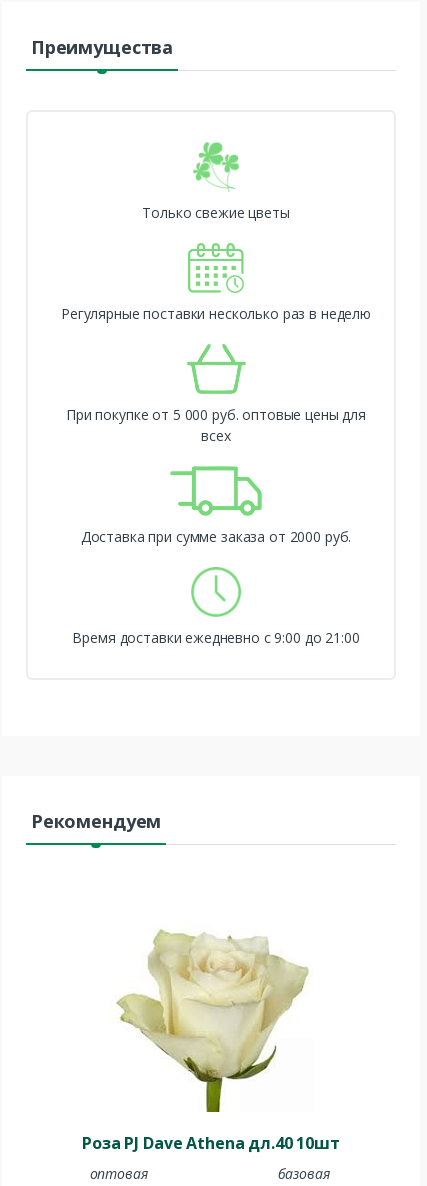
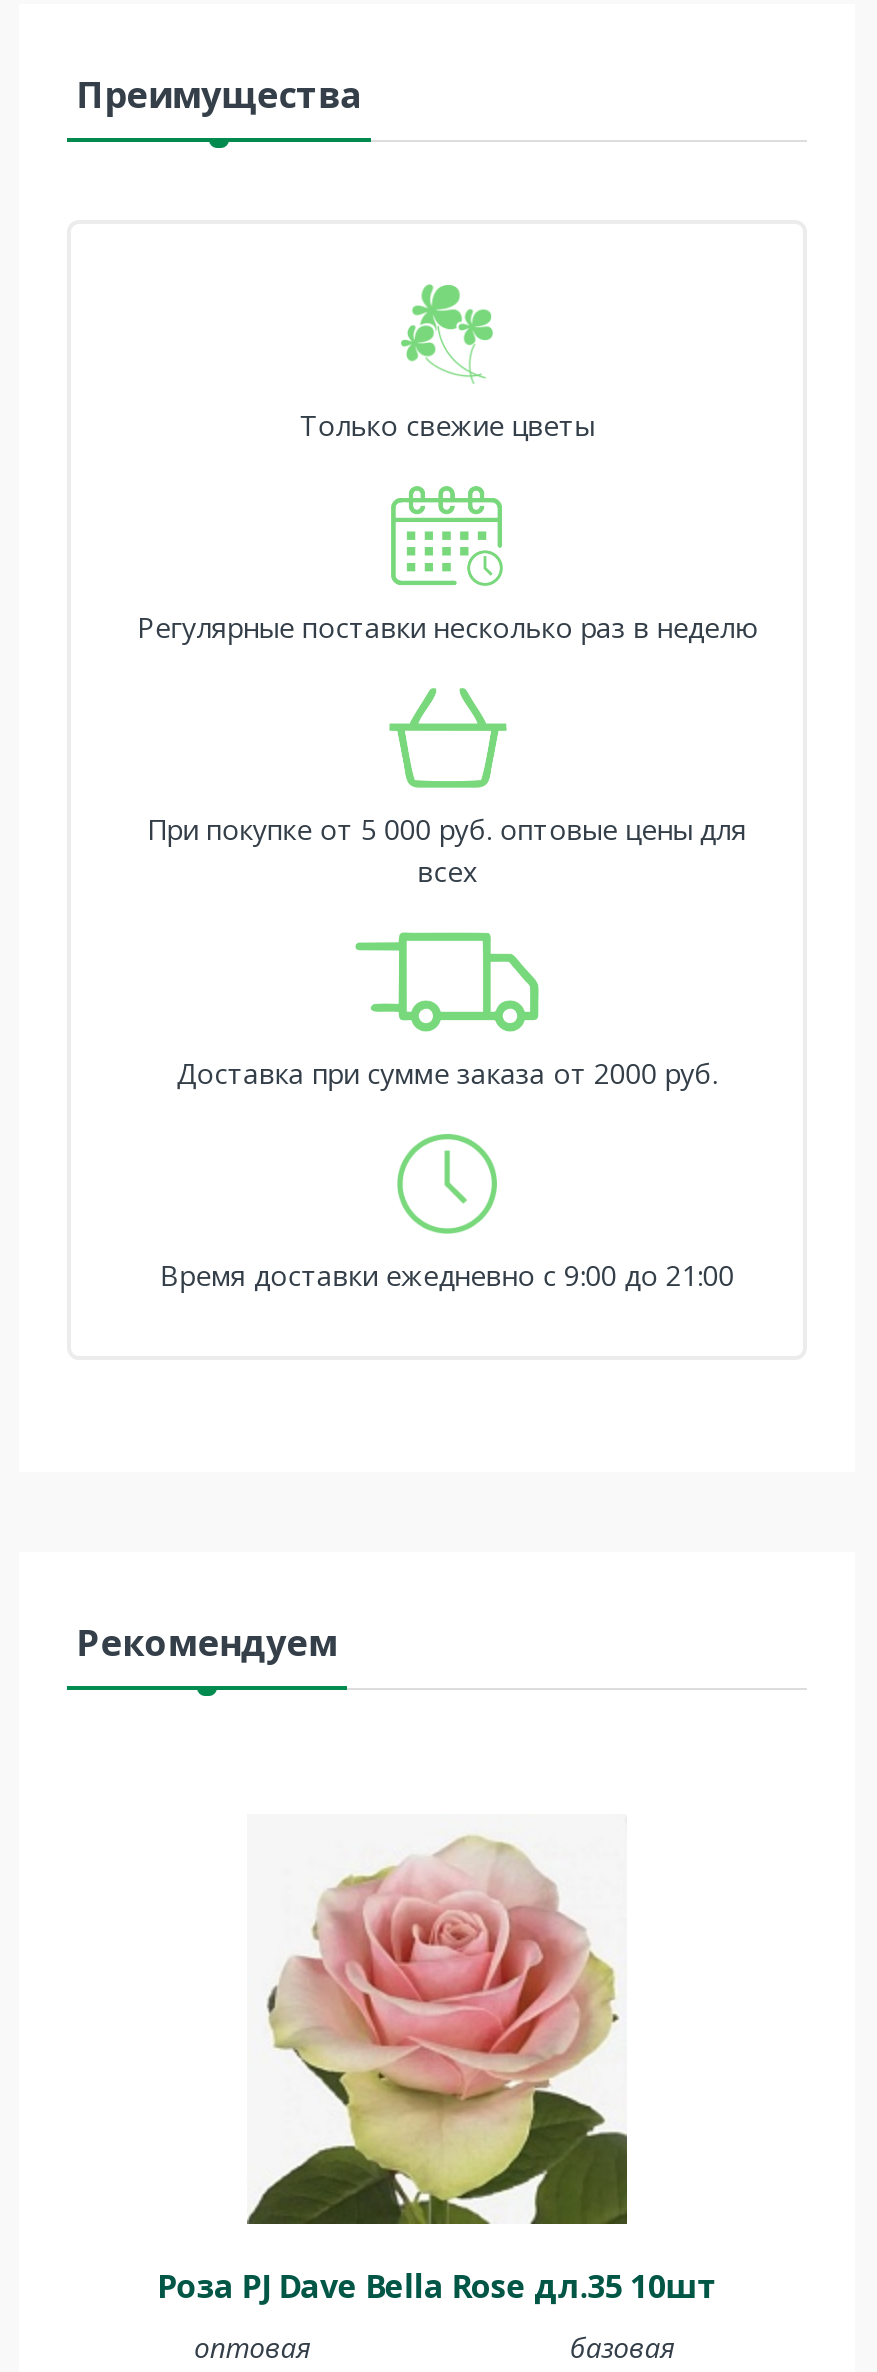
- [image]
- Роза PJ Dave Athena дл.40 10шт
+ [image]
+ Роза PJ Dave Bella Rose дл.35 10шт
